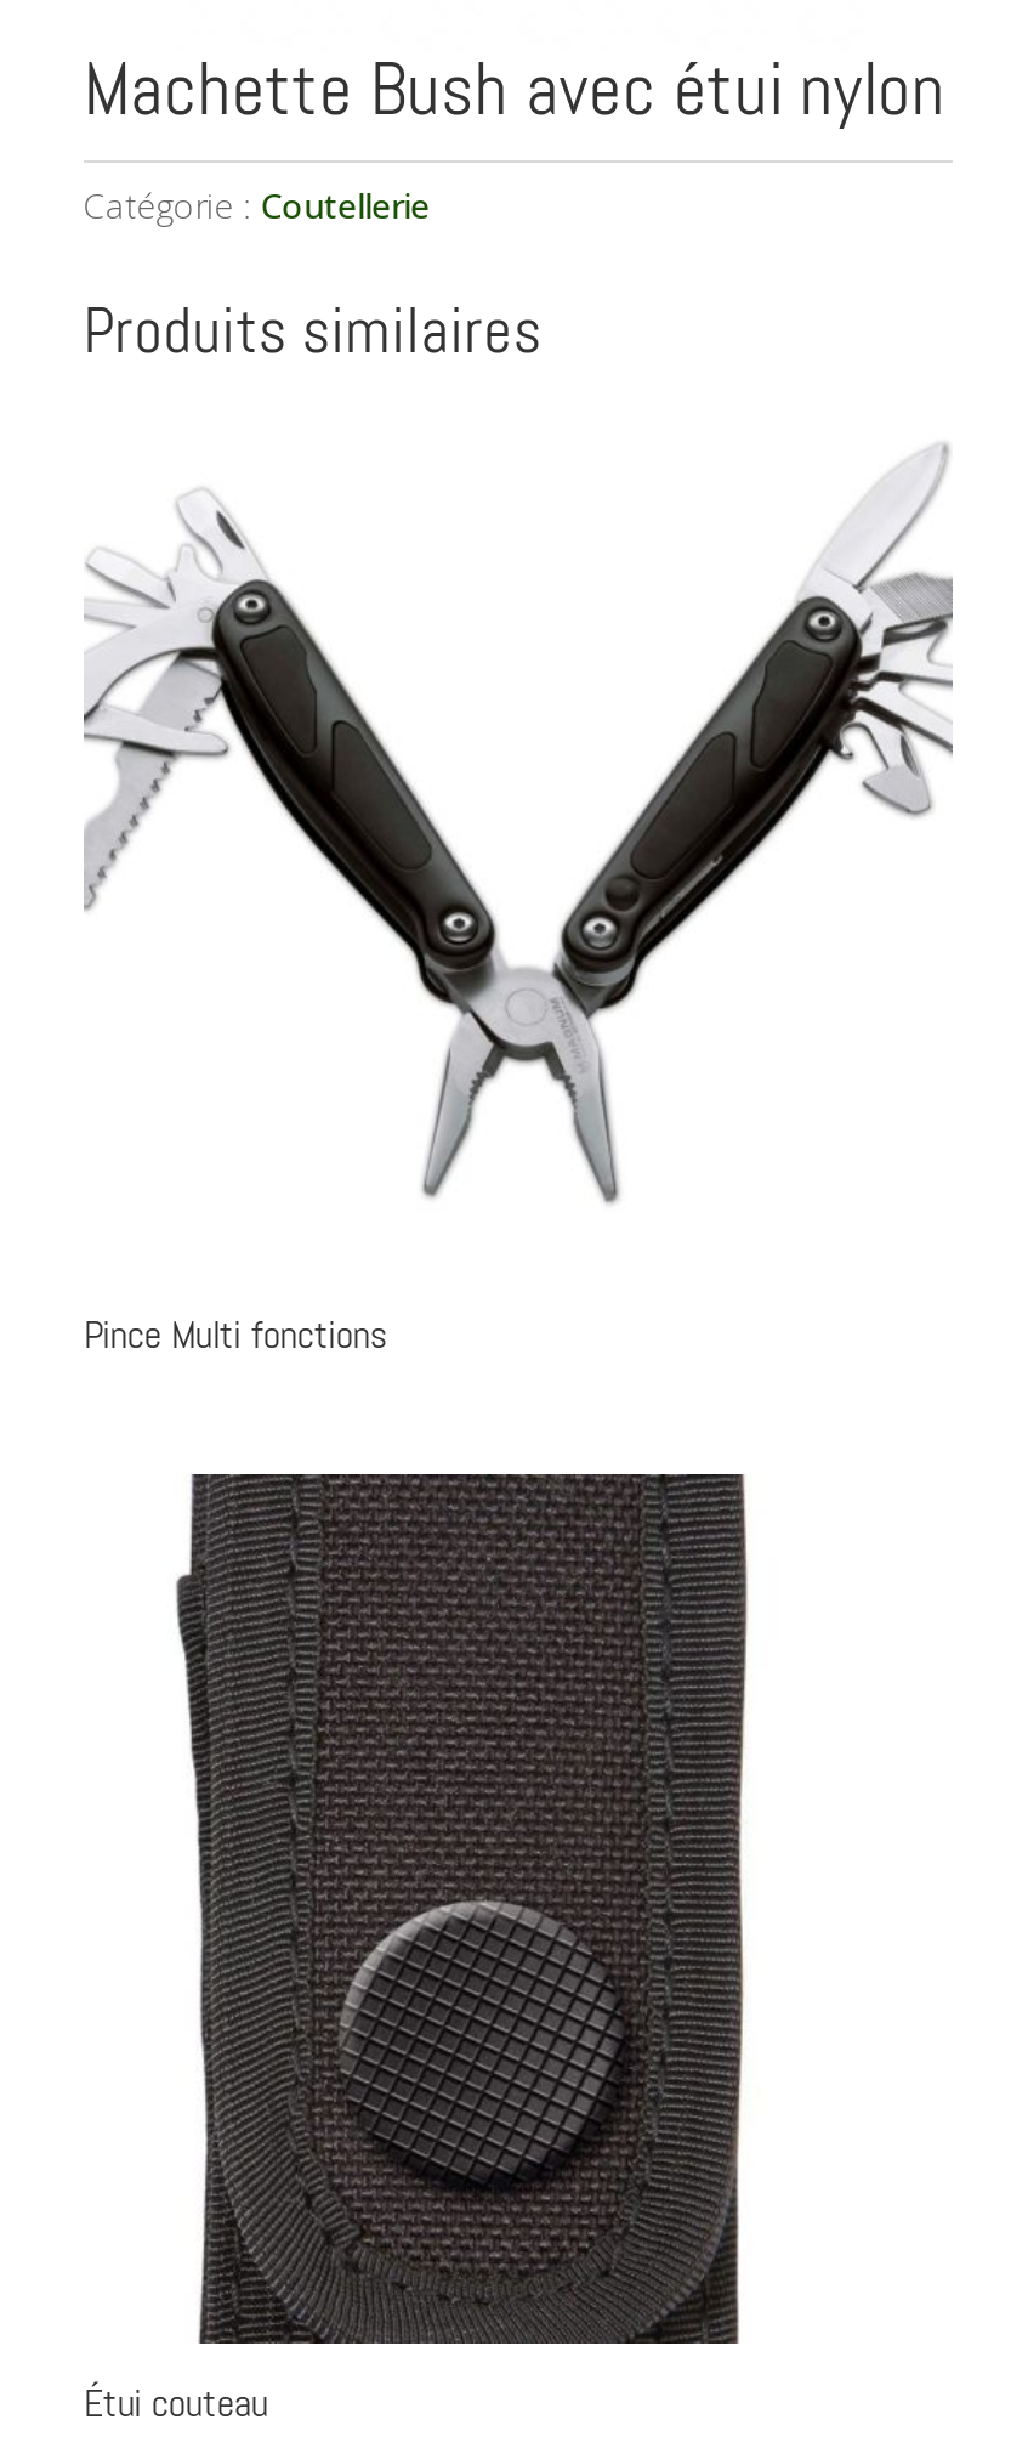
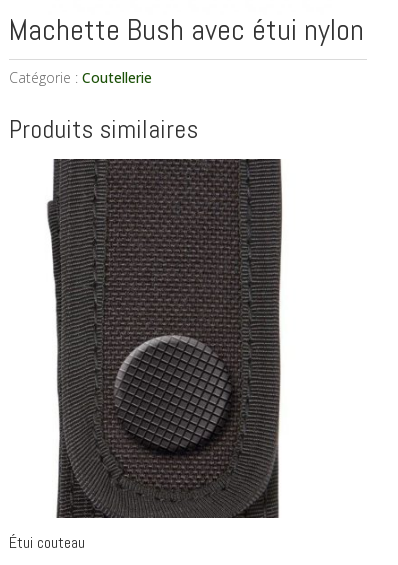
- [image]

- Pince Multi fonctions
